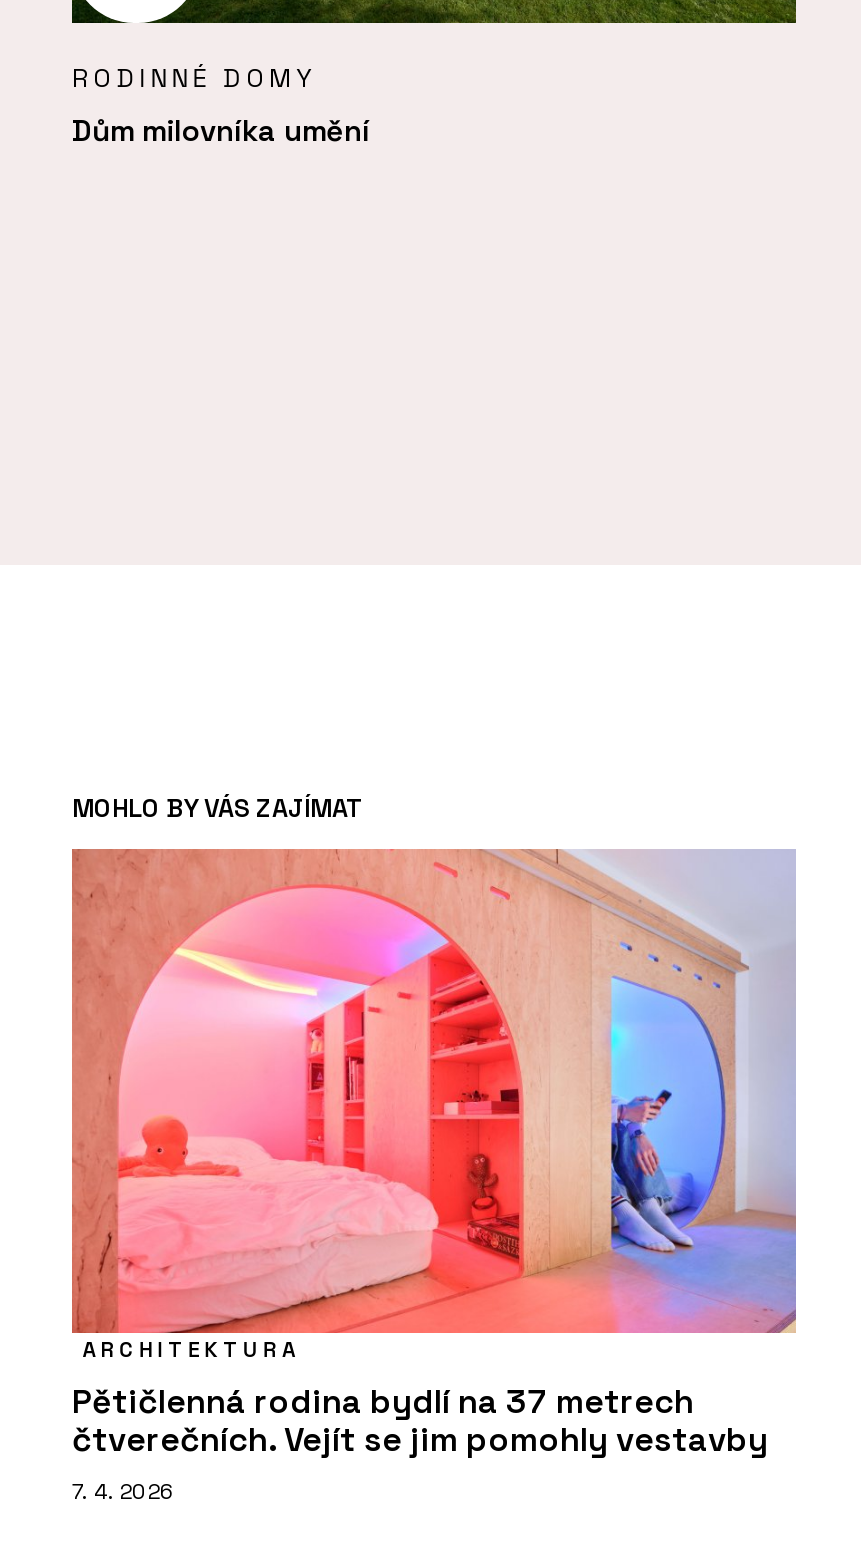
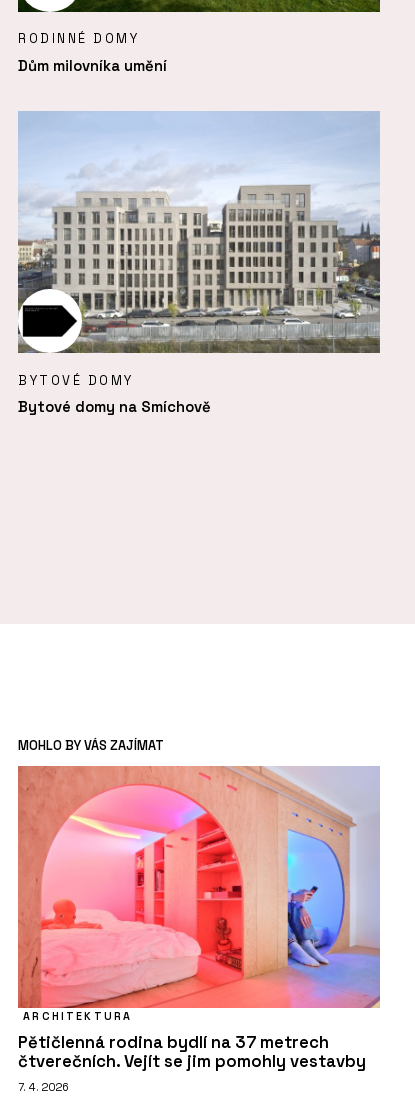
+ [image]
+ BYTOVÉ DOMY
+ Bytové domy na Smíchově
